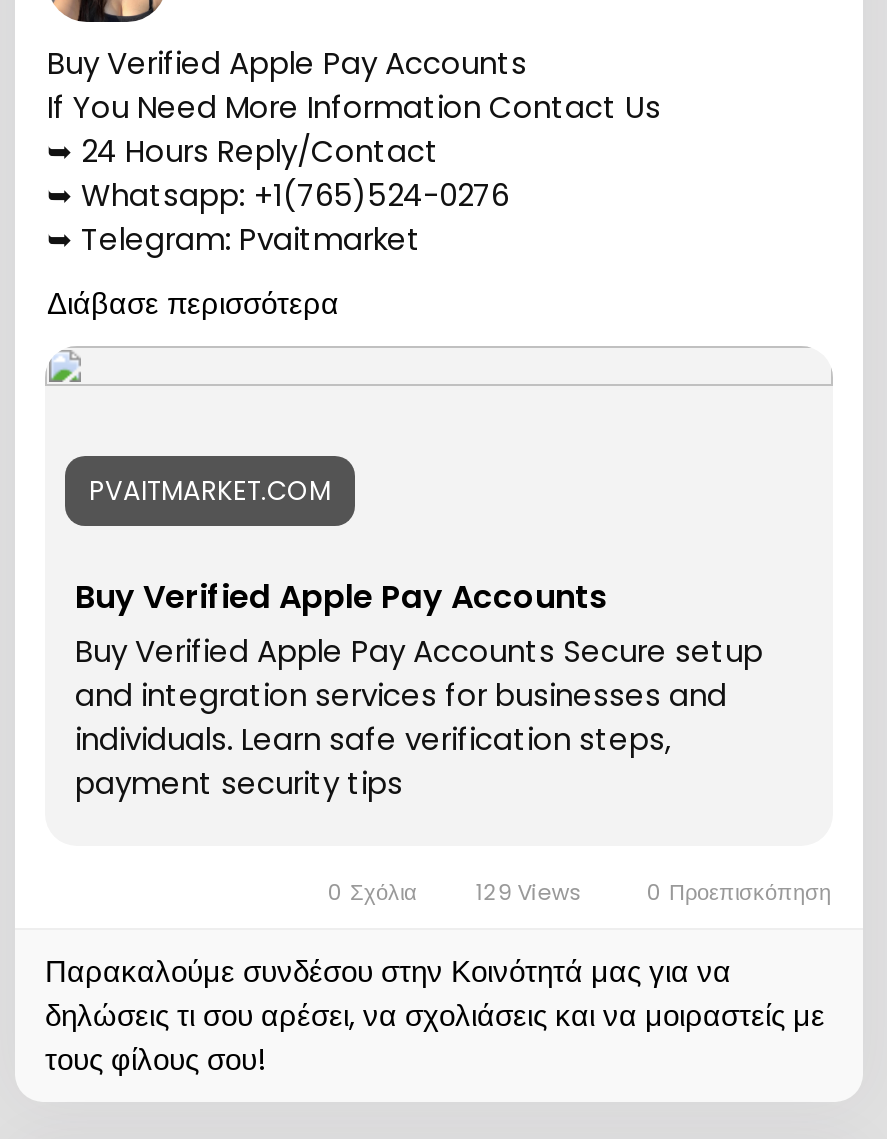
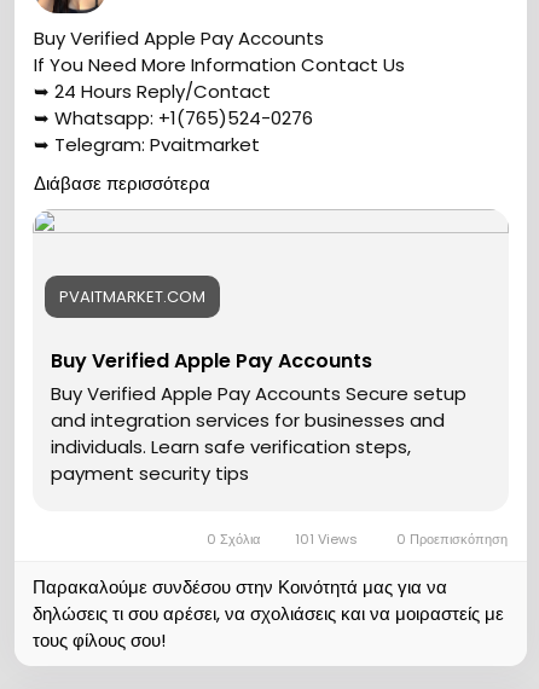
- 0 Σχόλια 129 Views 0 Προεπισκόπηση
+ 0 Σχόλια 101 Views 0 Προεπισκόπηση
